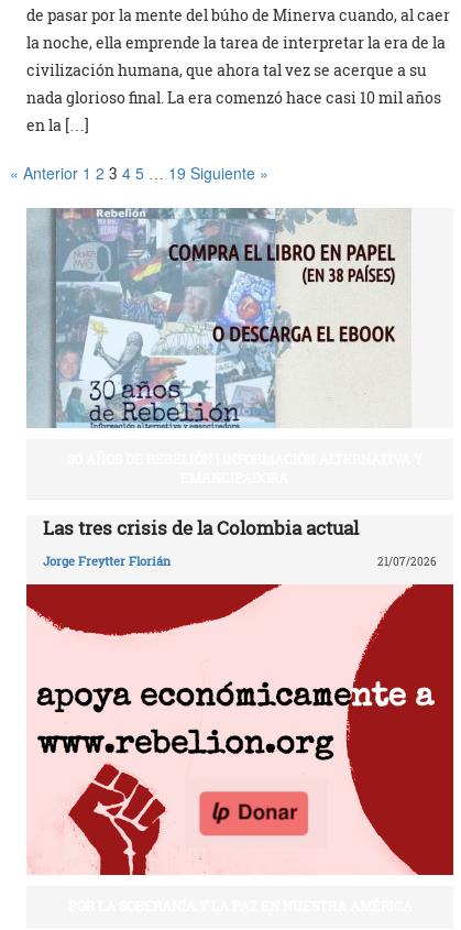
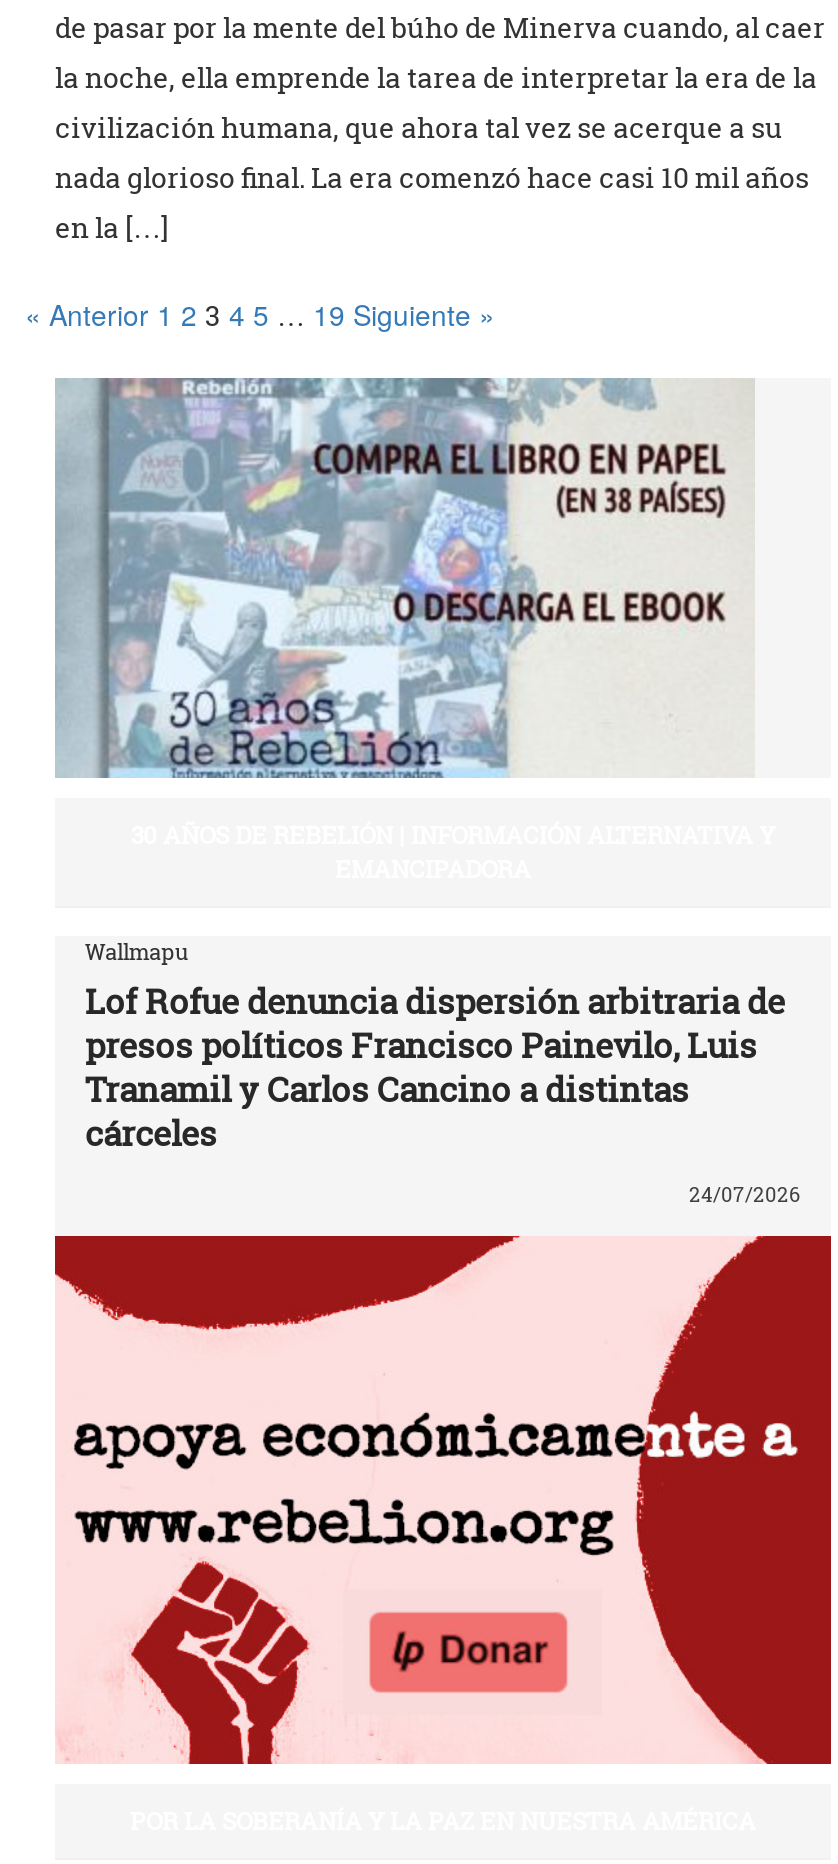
- Las tres crisis de la Colombia actual
+ Wallmapu
+ Lof Rofue denuncia dispersión arbitraria de
+ presos políticos Francisco Painevilo, Luis
+ Tranamil y Carlos Cancino a distintas
+ cárceles

- Jorge Freytter Florián
- 21/07/2026
+ 24/07/2026
